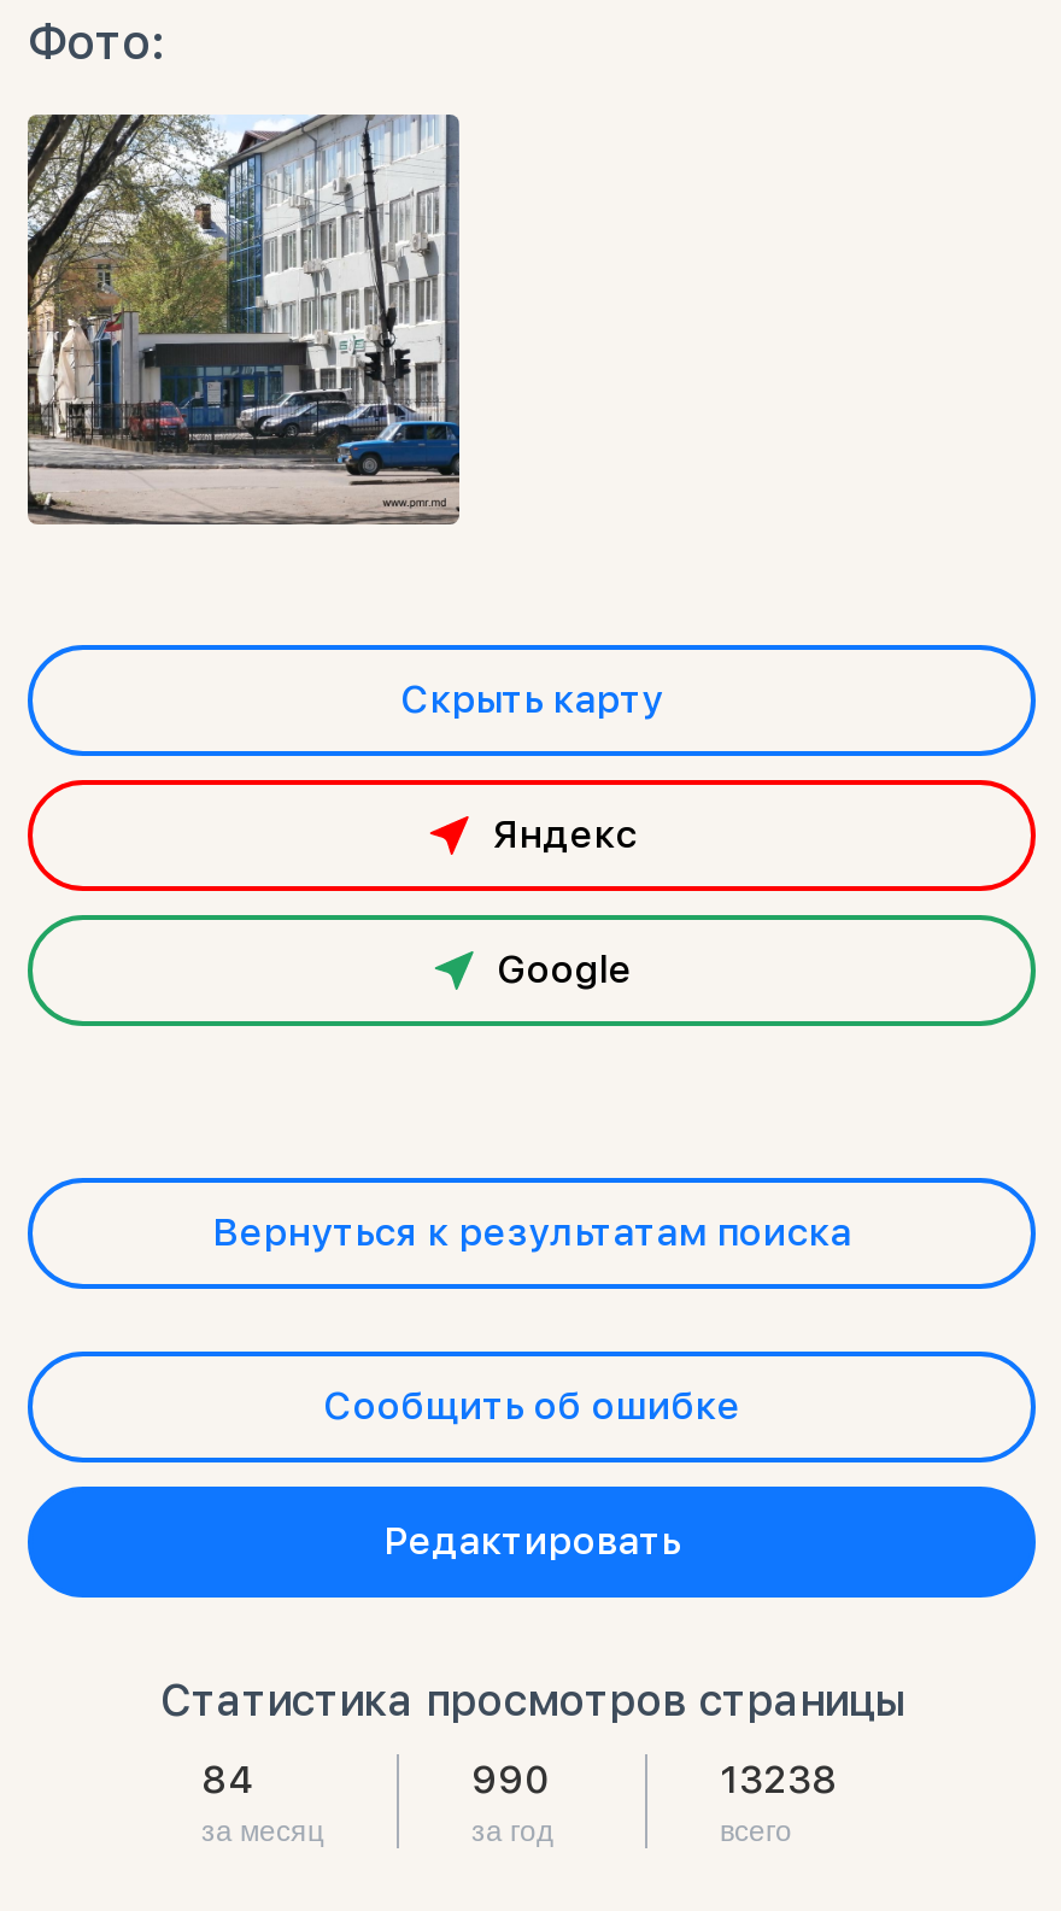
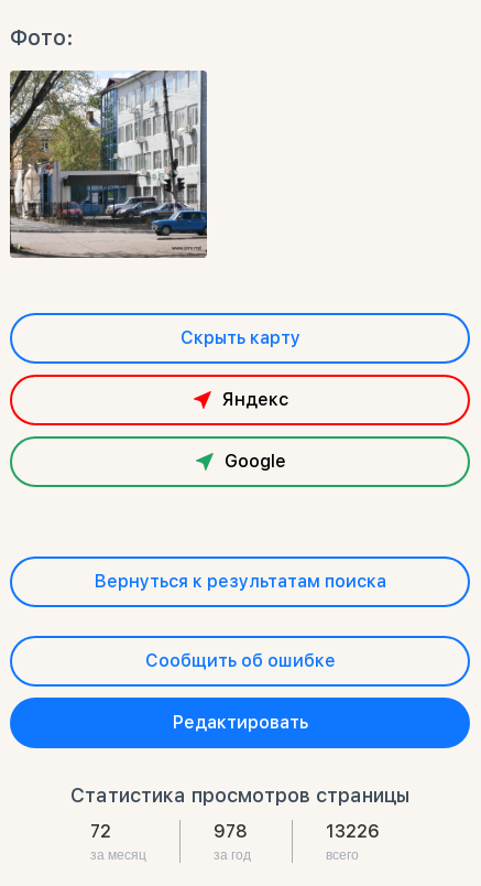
- 84
+ 72

- 990
+ 978

- 13238
+ 13226
